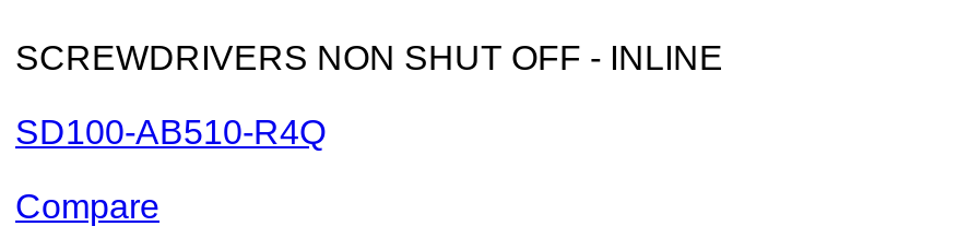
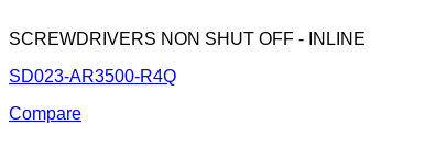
- SD100-AB510-R4Q
+ SD023-AR3500-R4Q
